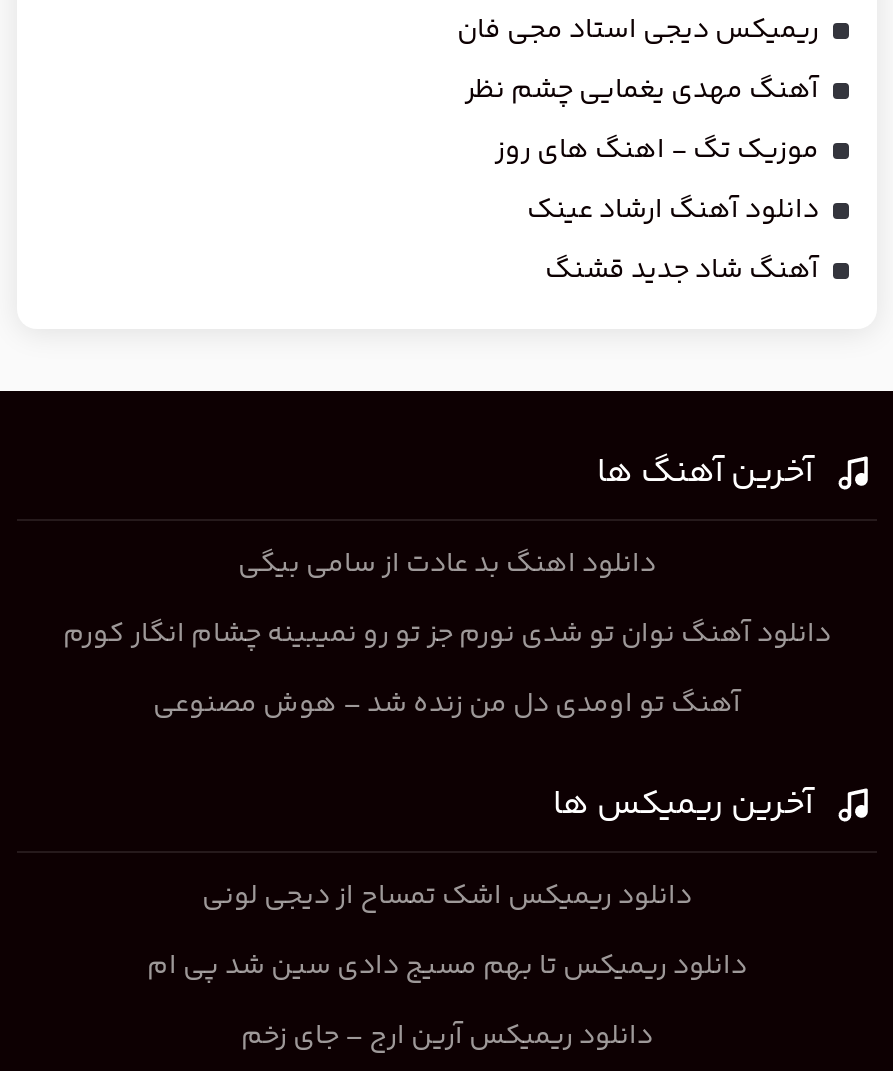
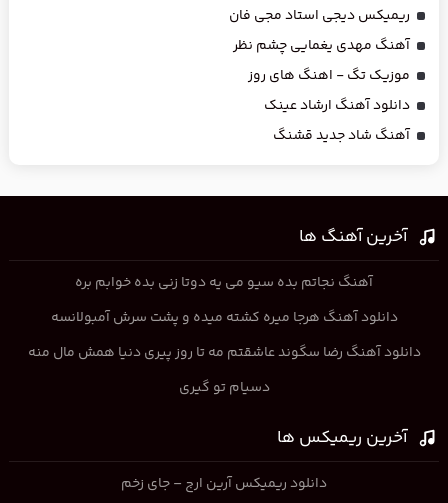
- دانلود اهنگ بد عادت از سامی بیگی
- دانلود آهنگ نوان تو شدی نورم جز تو رو نمیبینه چشام انگار کورم
- آهنگ تو اومدی دل من زنده شد – هوش مصنوعی
+ آهنگ نجاتم بده سیو می یه دوتا زنی بده خوابم بره
+ دانلود آهنگ هرجا میره کشته میده و پشت سرش آمبولانسه
+ دانلود آهنگ رضا سگوند عاشقتم مه تا روز پیری دنیا همش مال منه
+ دسیام تو گیری

moved down: آخرین ریمیکس ها

- دانلود ریمیکس اشک تمساح از دیجی لونی
- دانلود ریمیکس تا بهم مسیج دادی سین شد پی ام
